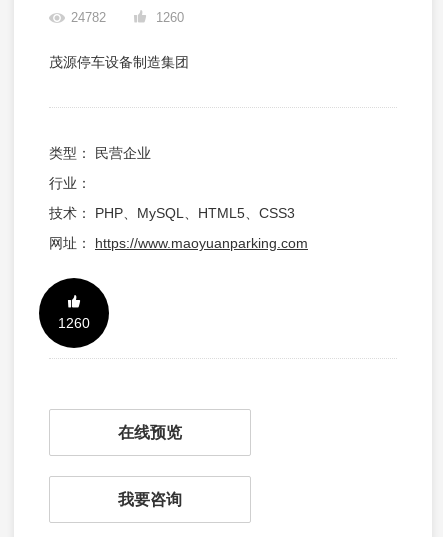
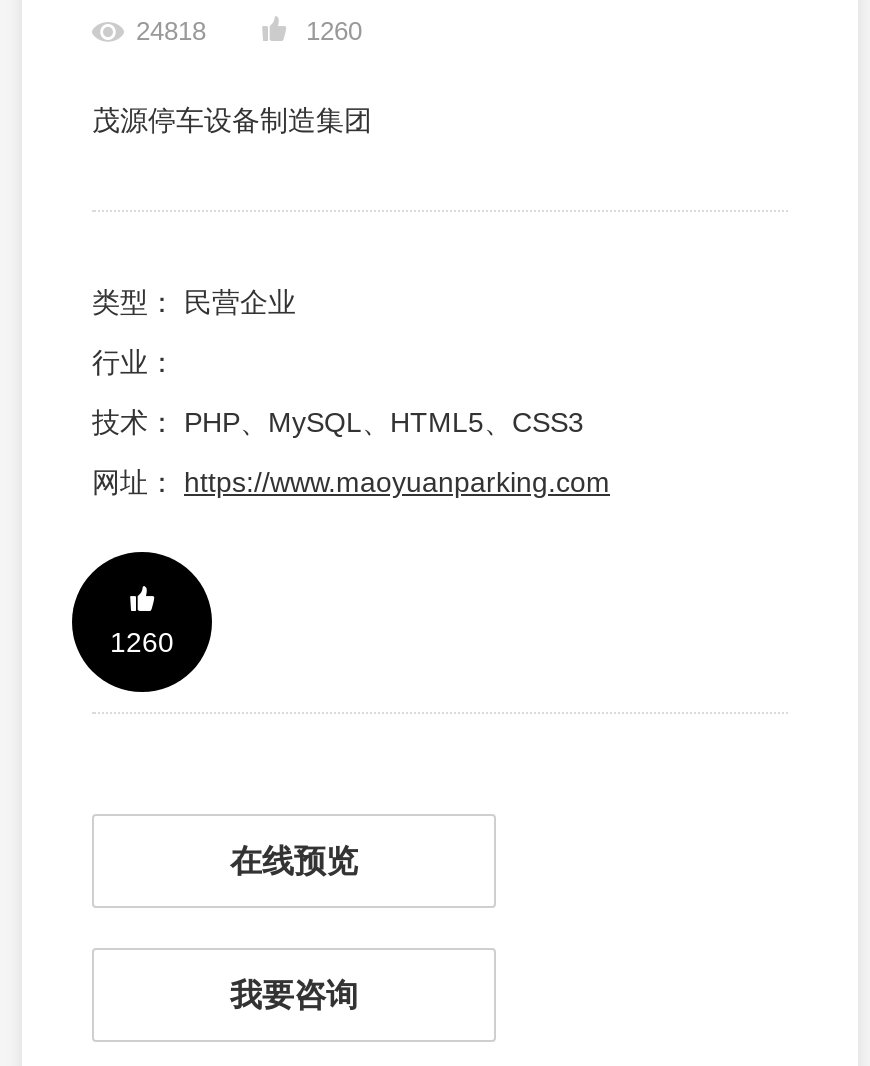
- 24782
+ 24818
